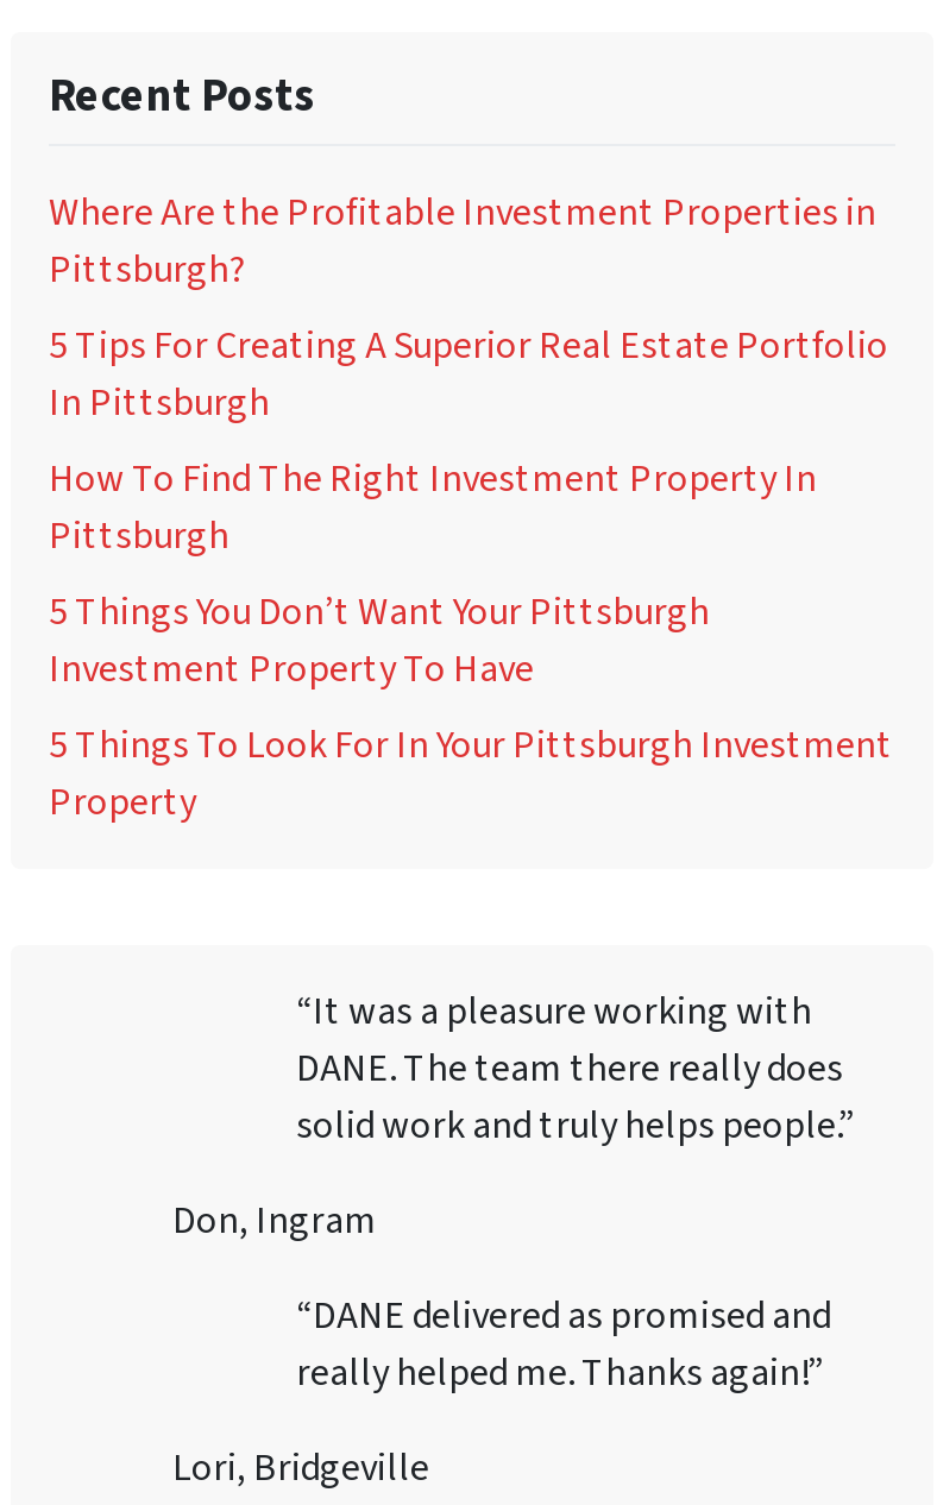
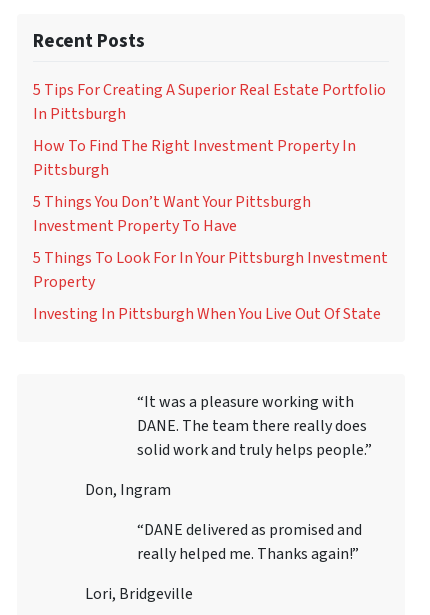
- Where Are the Profitable Investment Properties in
- Pittsburgh?

moved up: 5 Tips For Creating A Superior Real Estate Portfolio | In Pittsburgh | How To Find The Right Investment Property In | Pittsburgh | 5 Things You Don’t Want Your Pittsburgh | Investment Property To Have | 5 Things To Look For In Your Pittsburgh Investment | Property

+ Investing In Pittsburgh When You Live Out Of State
